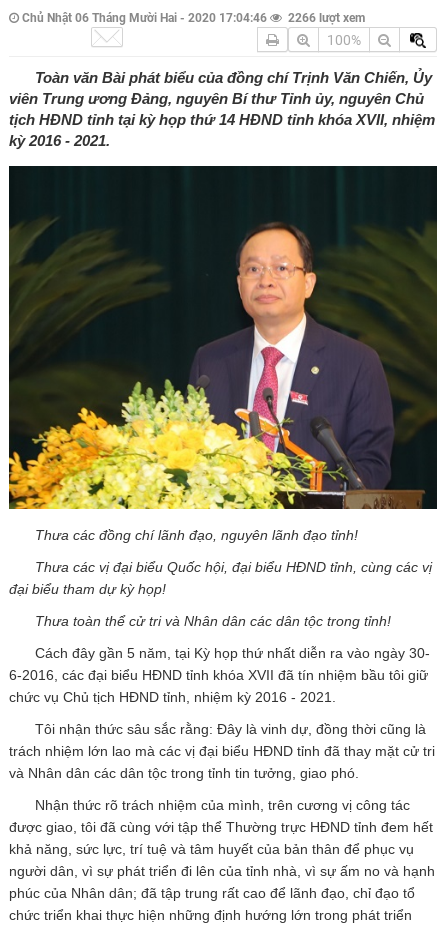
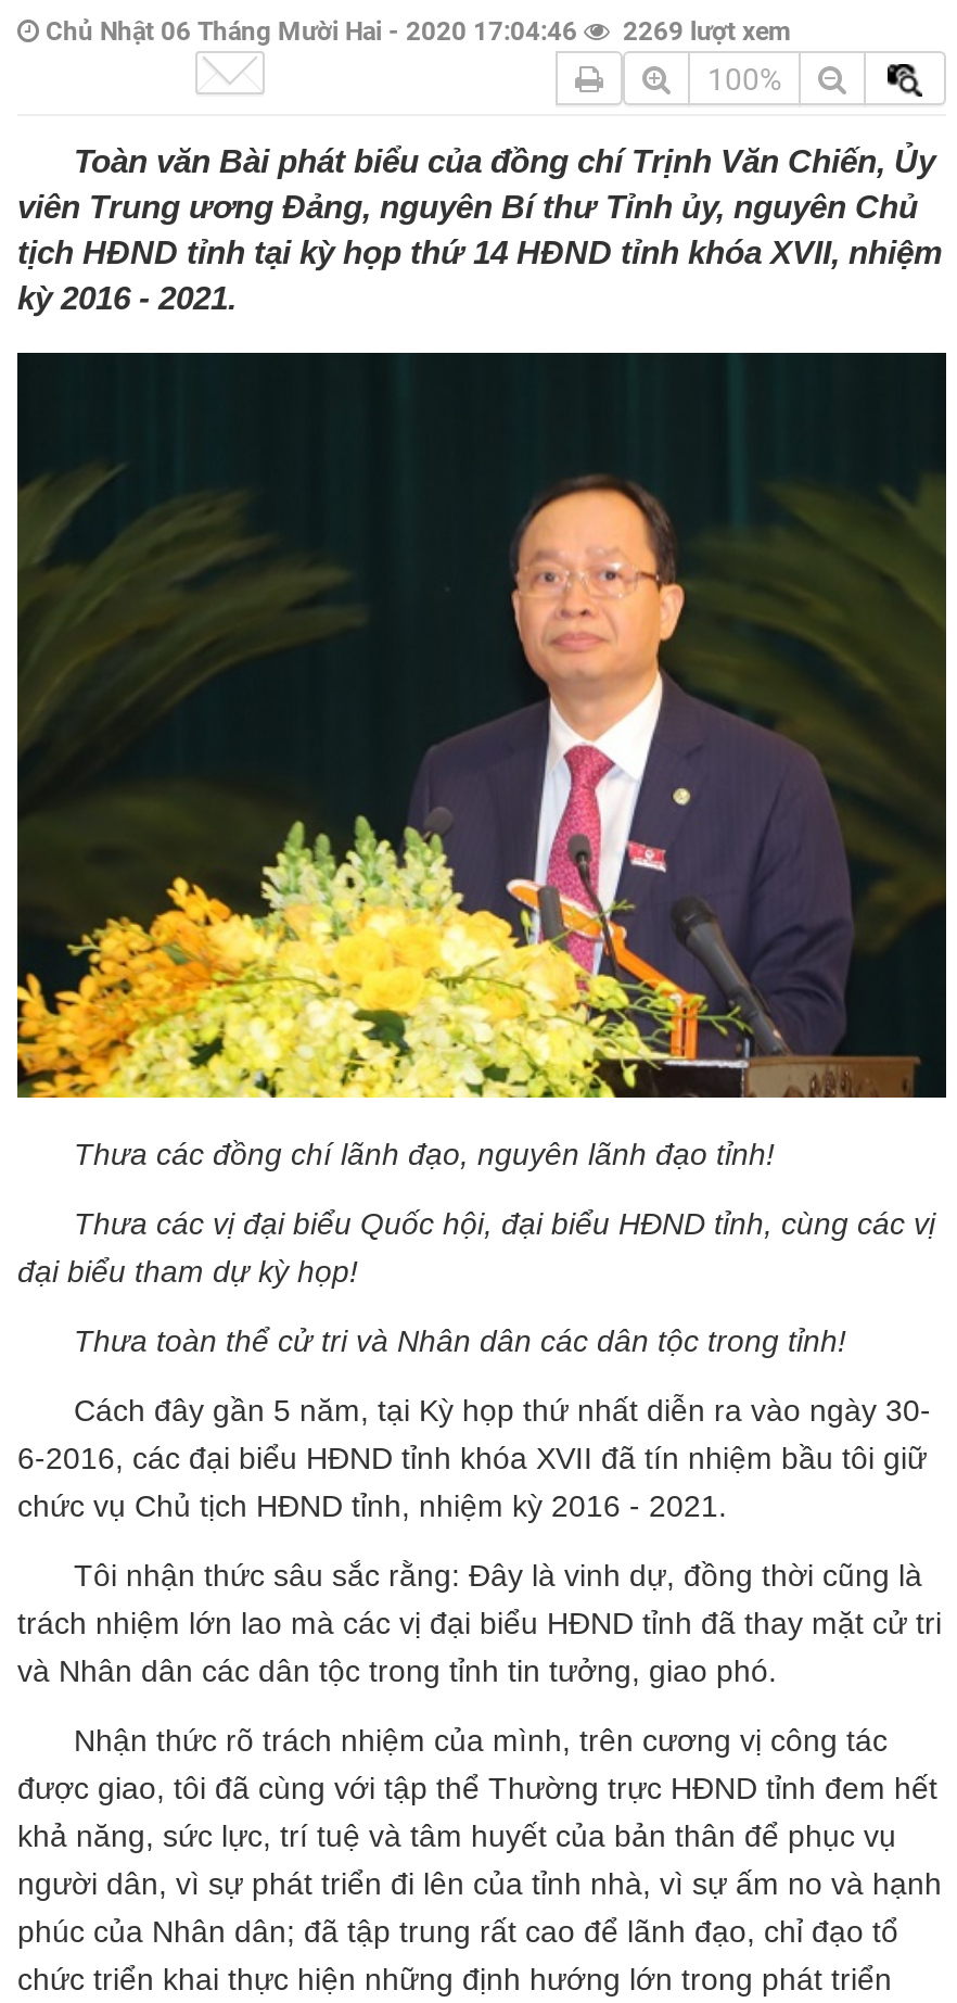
- Chủ Nhật 06 Tháng Mười Hai - 2020 17:04:46 2266 lượt xem
+ Chủ Nhật 06 Tháng Mười Hai - 2020 17:04:46 2269 lượt xem
